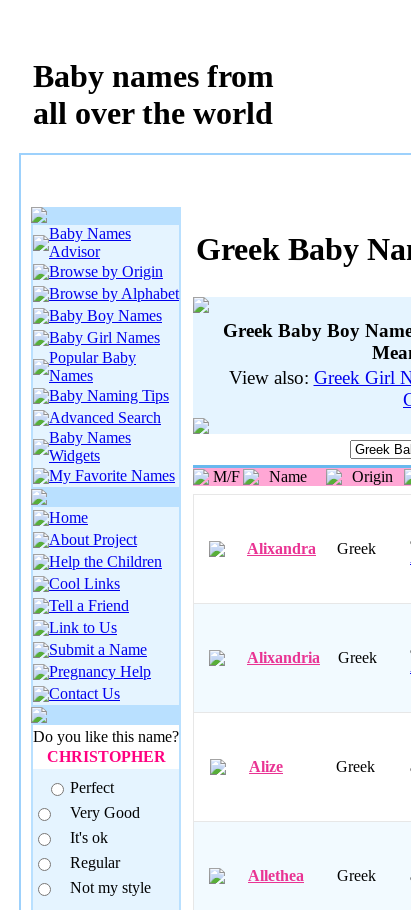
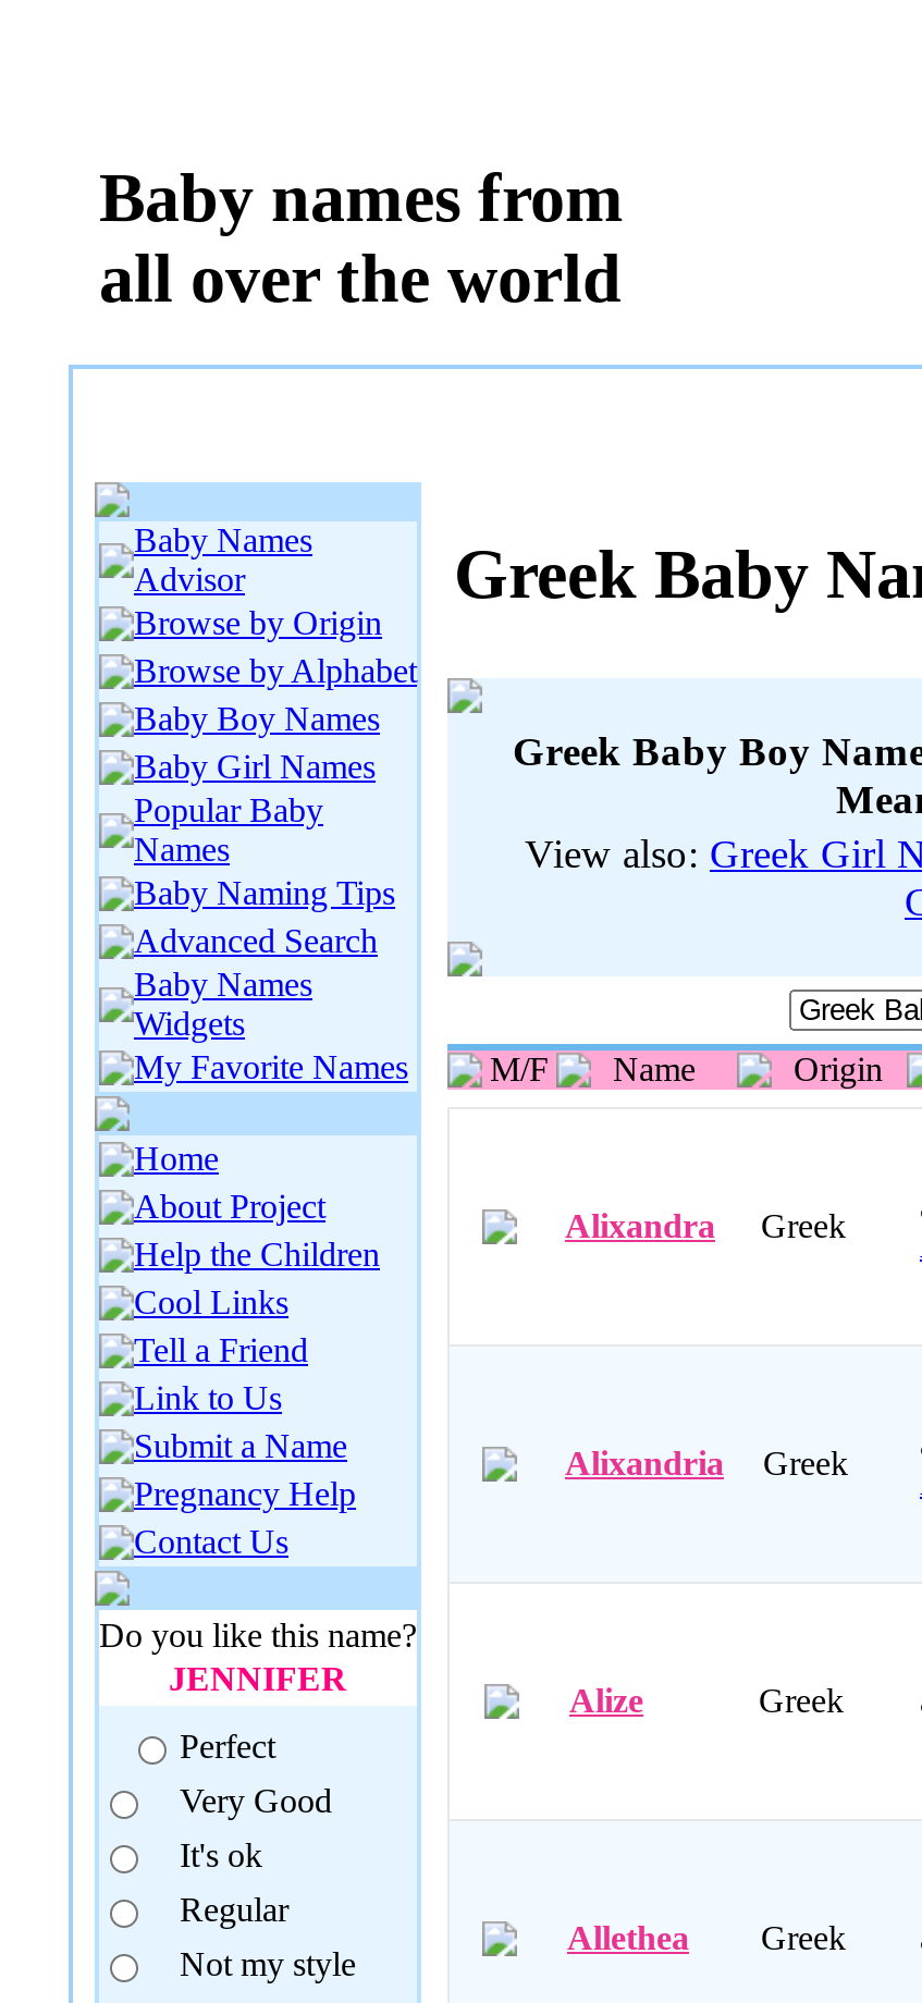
- CHRISTOPHER
+ JENNIFER
